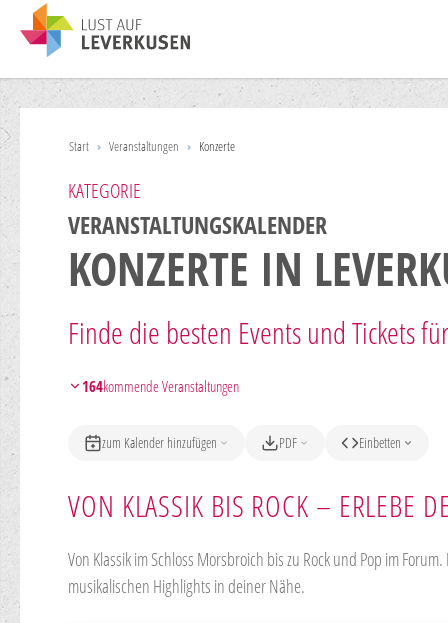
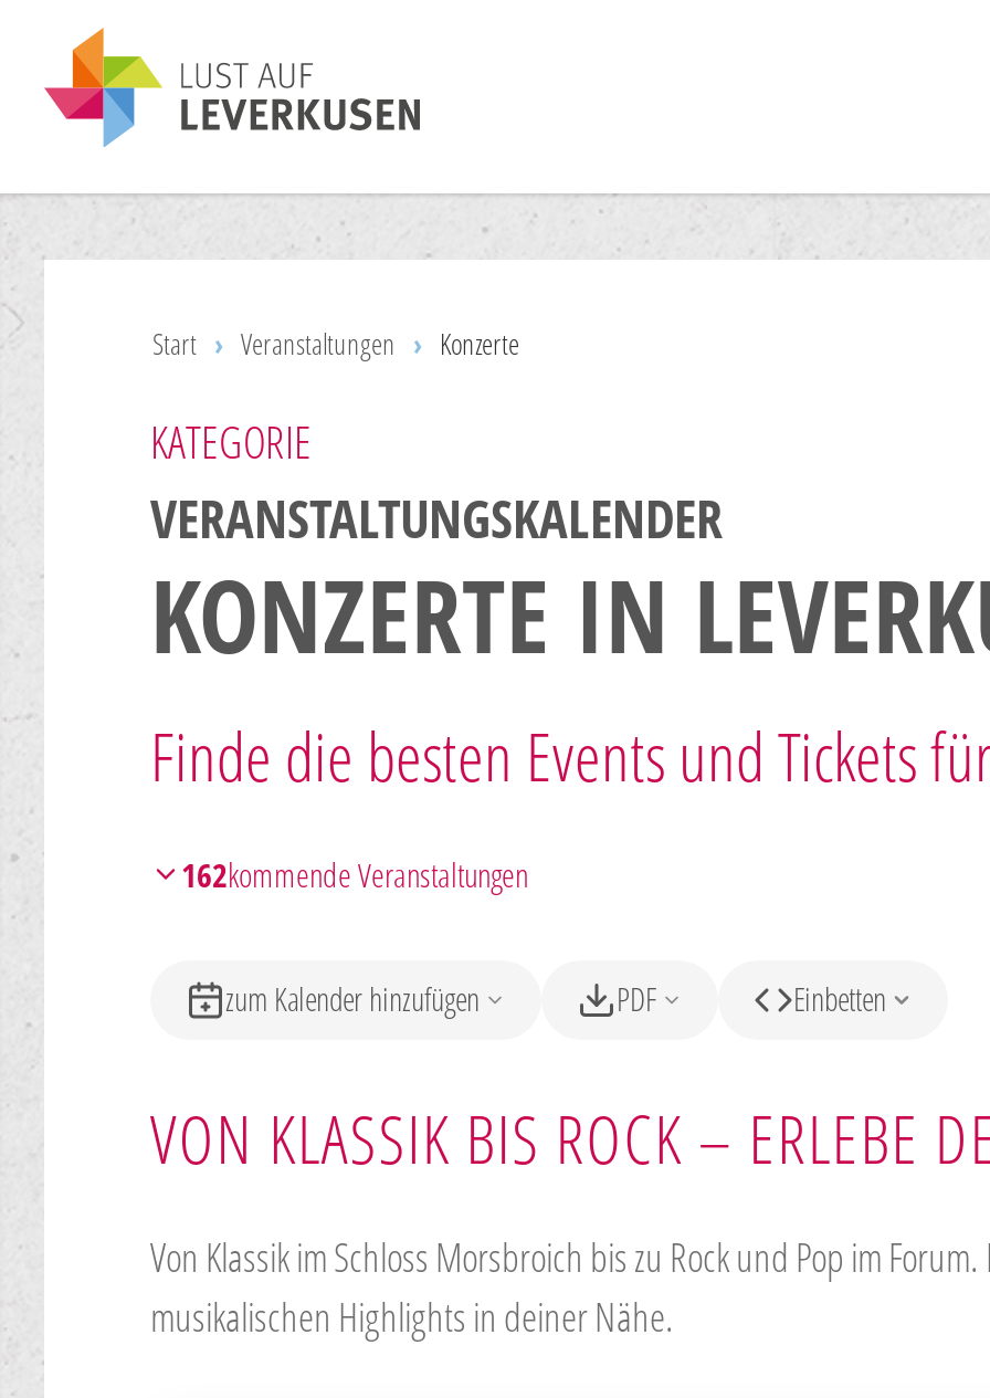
- 164kommende Veranstaltungen
+ 162kommende Veranstaltungen
